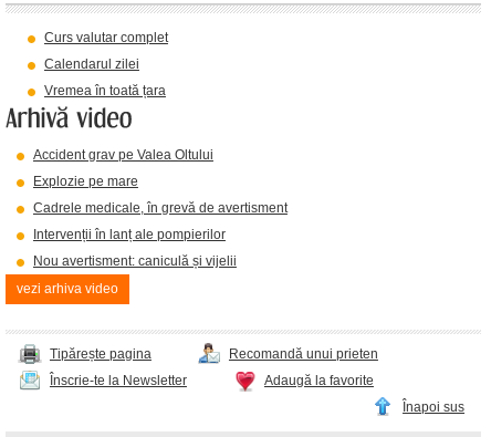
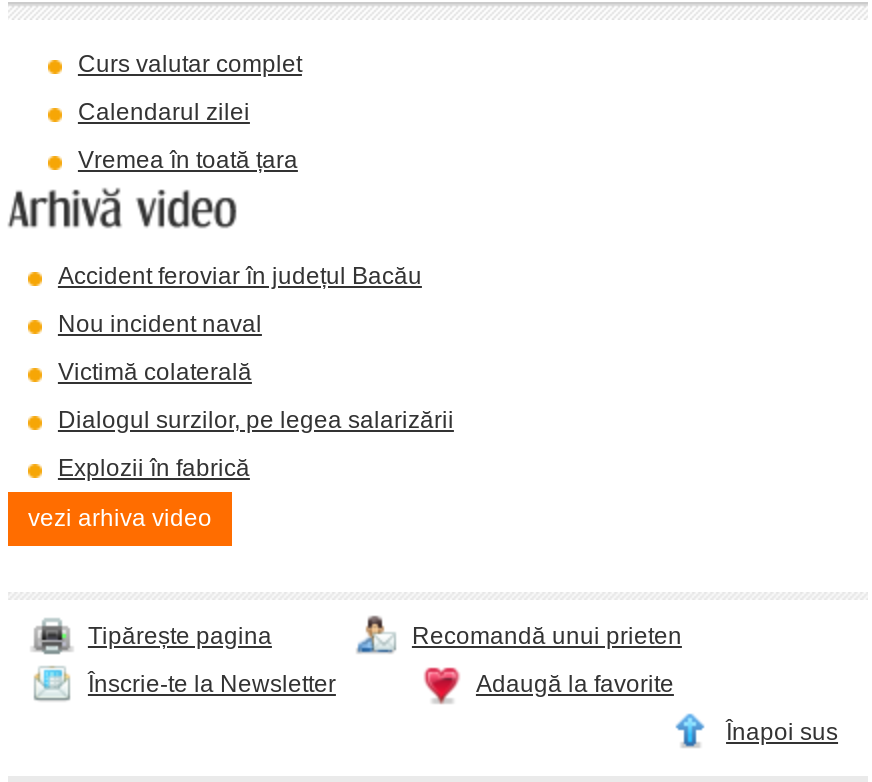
- Accident grav pe Valea Oltului
+ Accident feroviar în județul Bacău

- Explozie pe mare
+ Nou incident naval

- Cadrele medicale, în grevă de avertisment
+ Victimă colaterală

- Intervenții în lanț ale pompierilor
+ Dialogul surzilor, pe legea salarizării

- Nou avertisment: caniculă și vijelii
+ Explozii în fabrică
